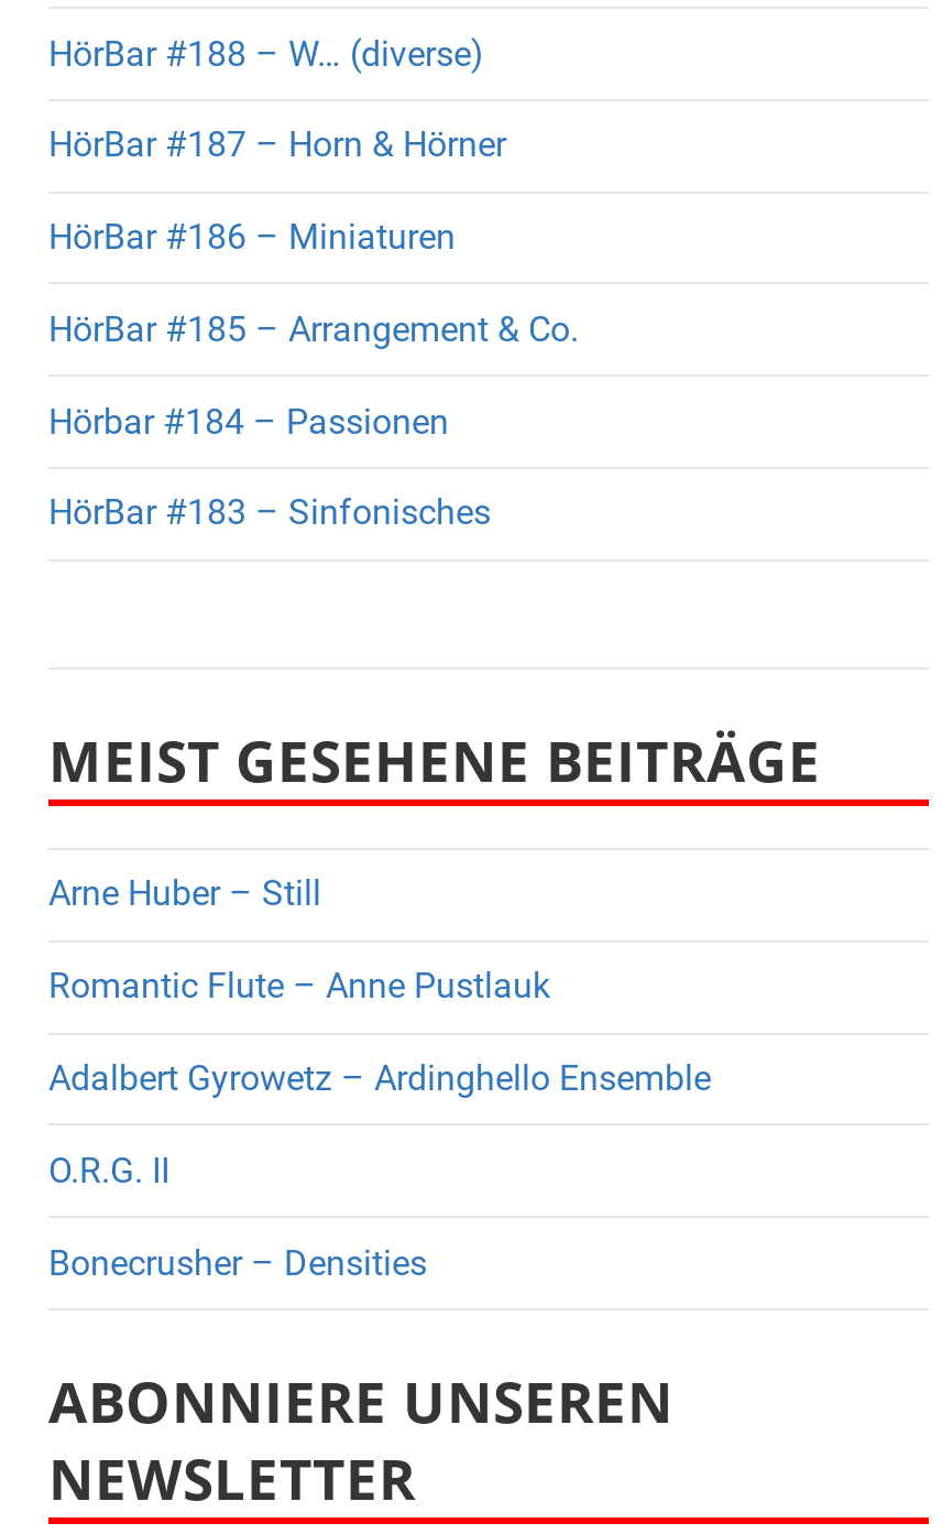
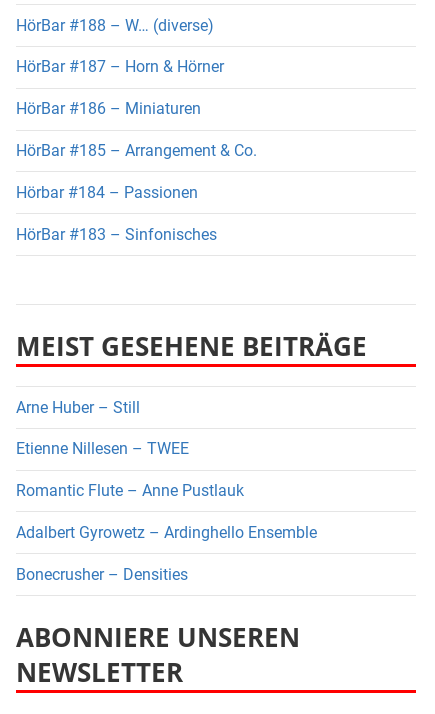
+ Etienne Nillesen – TWEE

moved down: Romantic Flute – Anne Pustlauk | Adalbert Gyrowetz – Ardinghello Ensemble

- O.R.G. II
